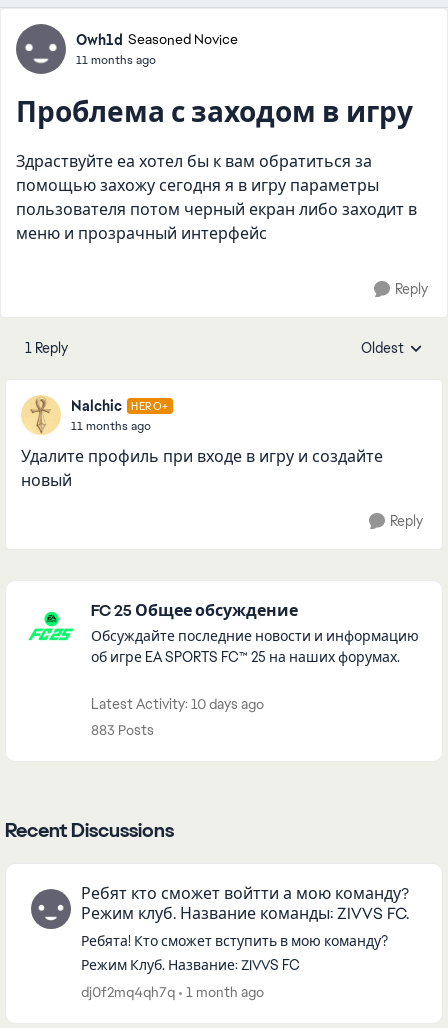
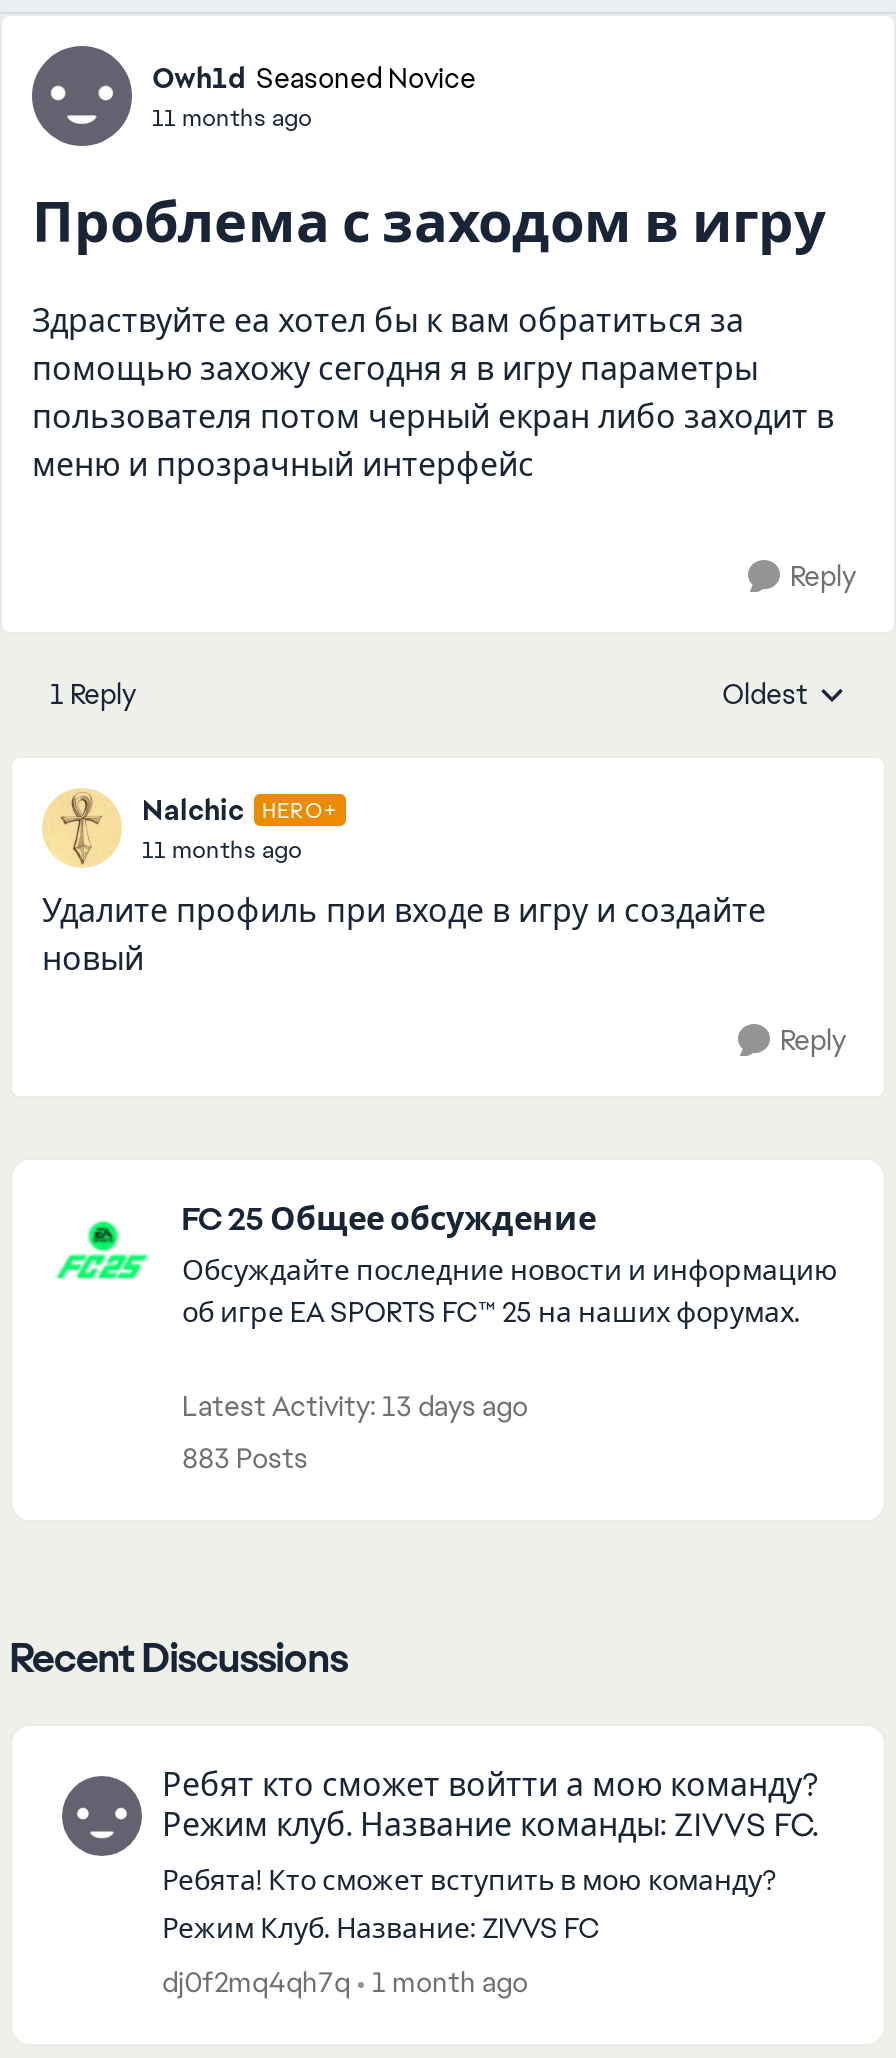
- Latest Activity: 10 days ago
+ Latest Activity: 13 days ago
